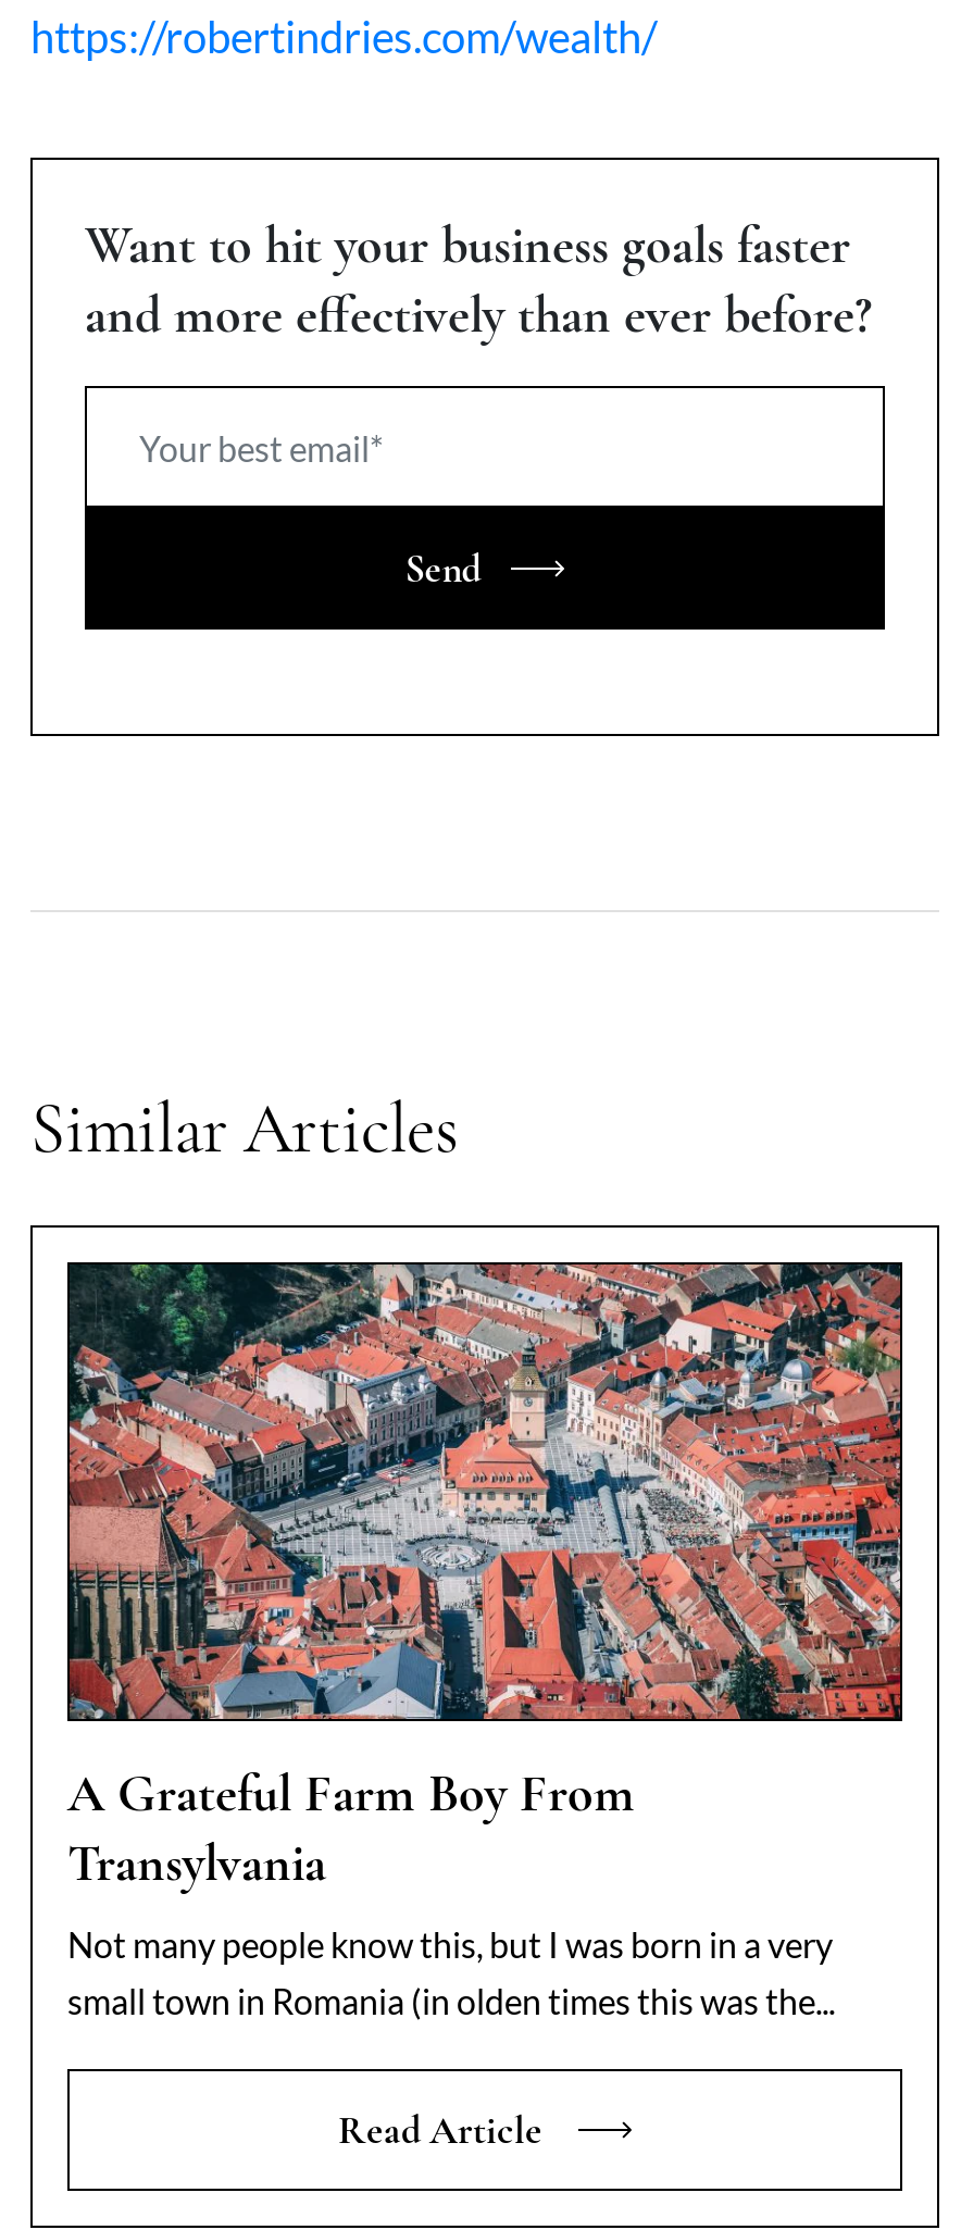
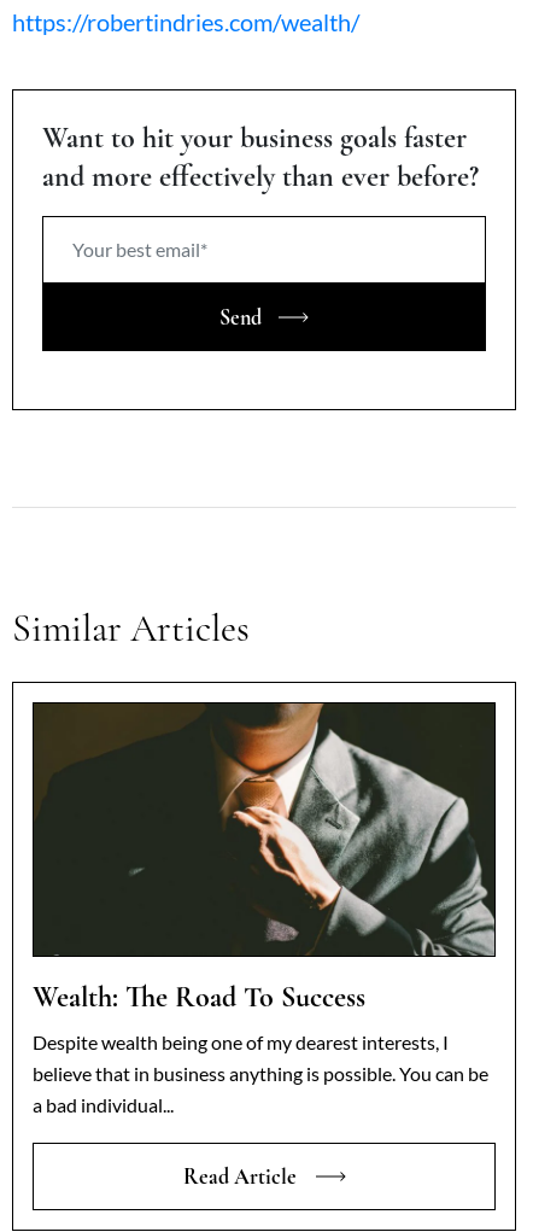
- [image]
- A Grateful Farm Boy From
- Transylvania
- Not many people know this, but I was born in a very
- small town in Romania (in olden times this was the...
+ [image]
+ Wealth: The Road To Success
+ Despite wealth being one of my dearest interests, I
+ believe that in business anything is possible. You can be
+ a bad individual...
